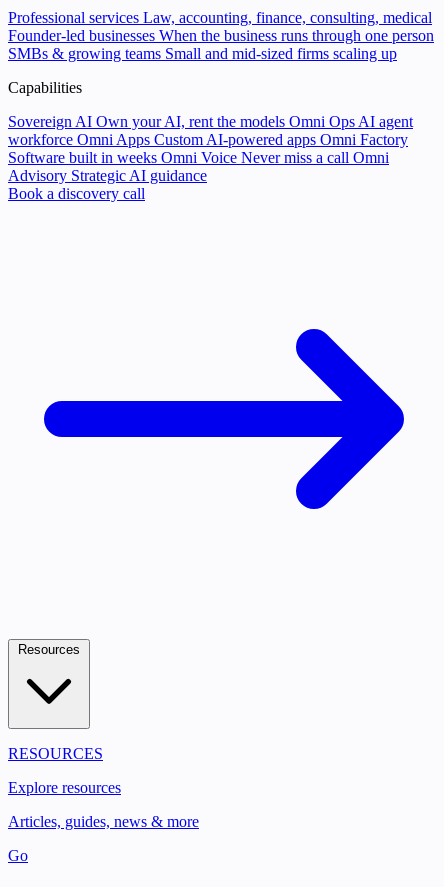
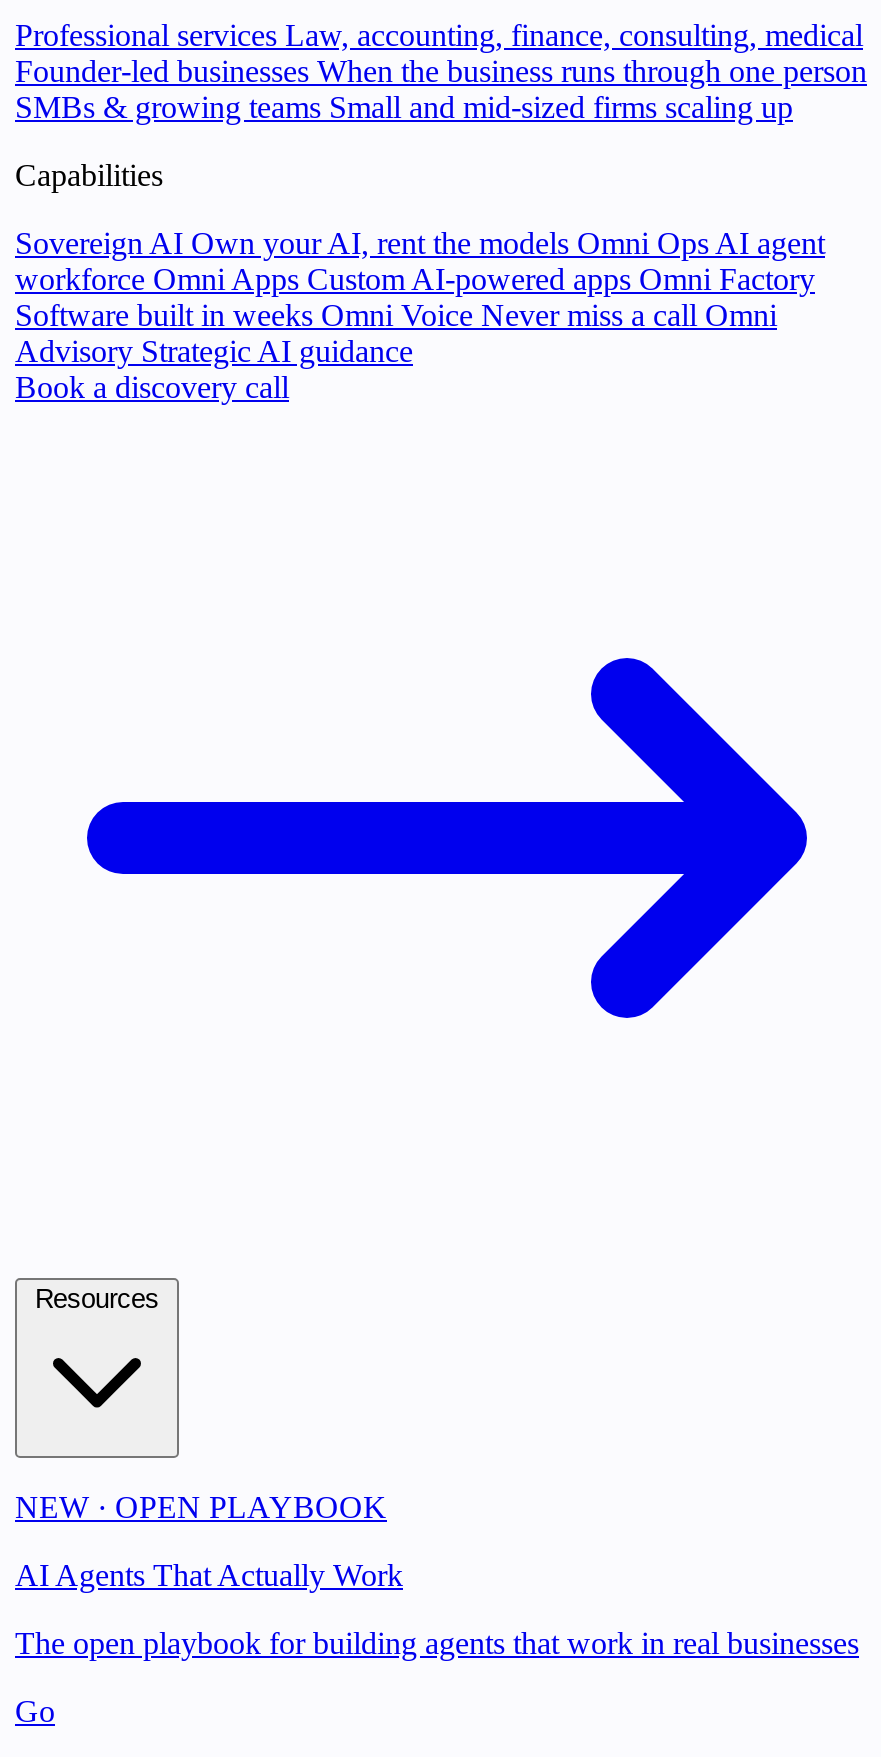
- RESOURCES
+ NEW · OPEN PLAYBOOK

- Explore resources
+ AI Agents That Actually Work

- Articles, guides, news & more
+ The open playbook for building agents that work in real businesses
